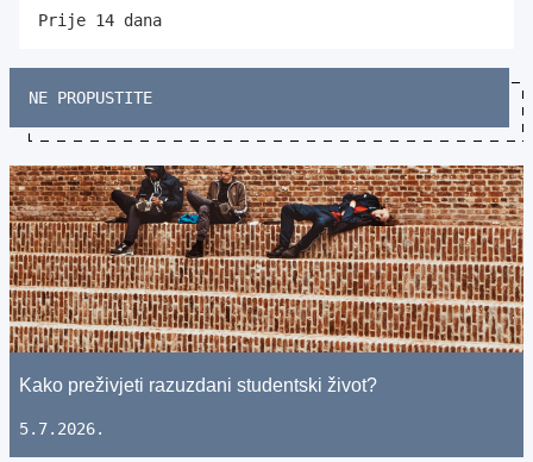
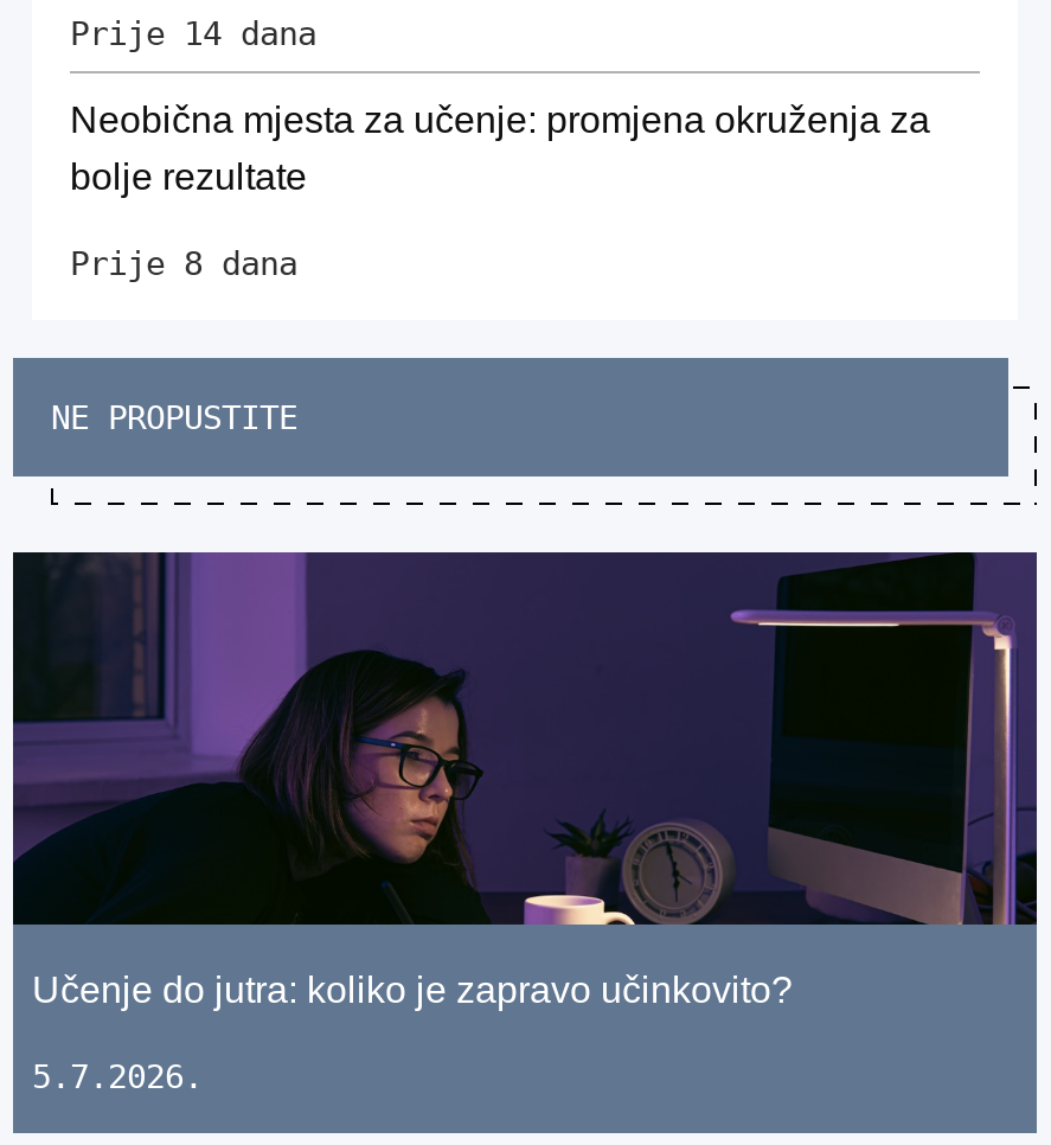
+ Neobična mjesta za učenje: promjena okruženja za
+ bolje rezultate
+ Prije 8 dana

- [image]
- Kako preživjeti razuzdani studentski život?
+ [image]
+ Učenje do jutra: koliko je zapravo učinkovito?
